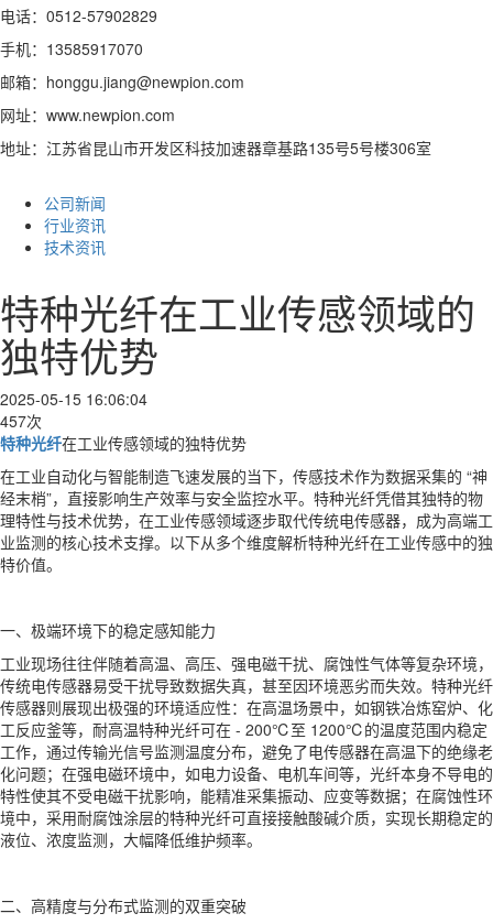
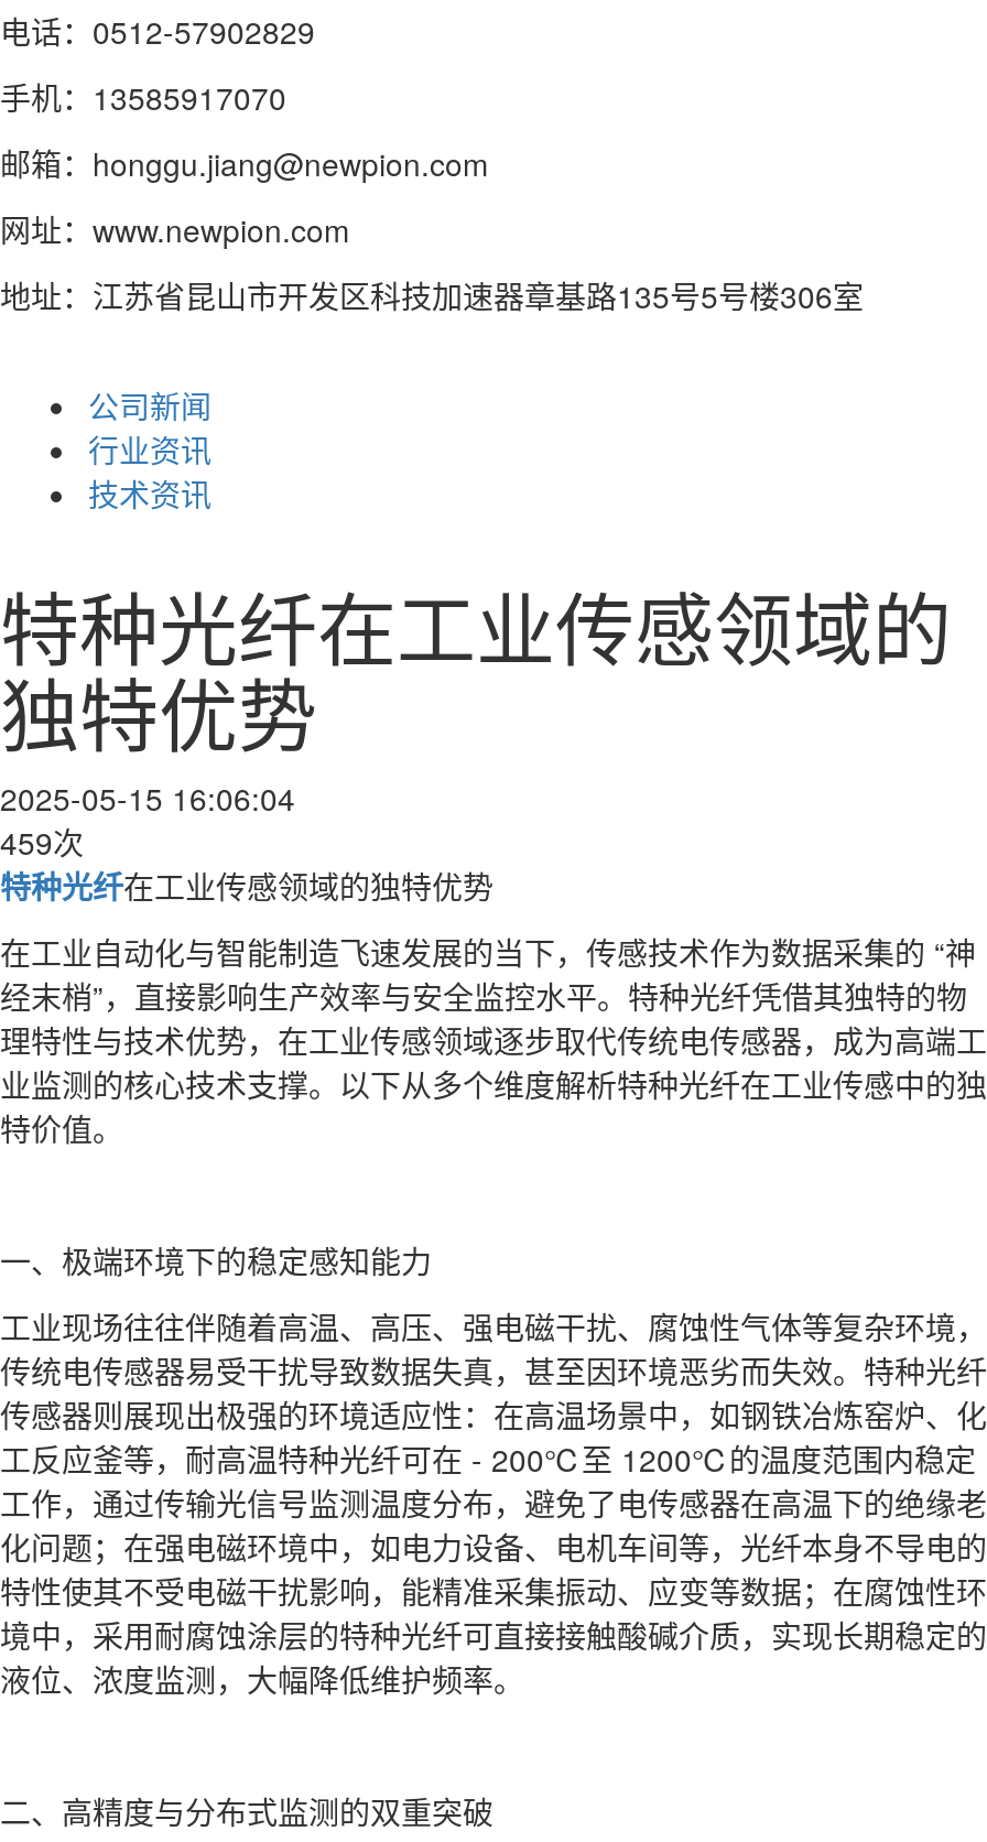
- 457次
+ 459次
